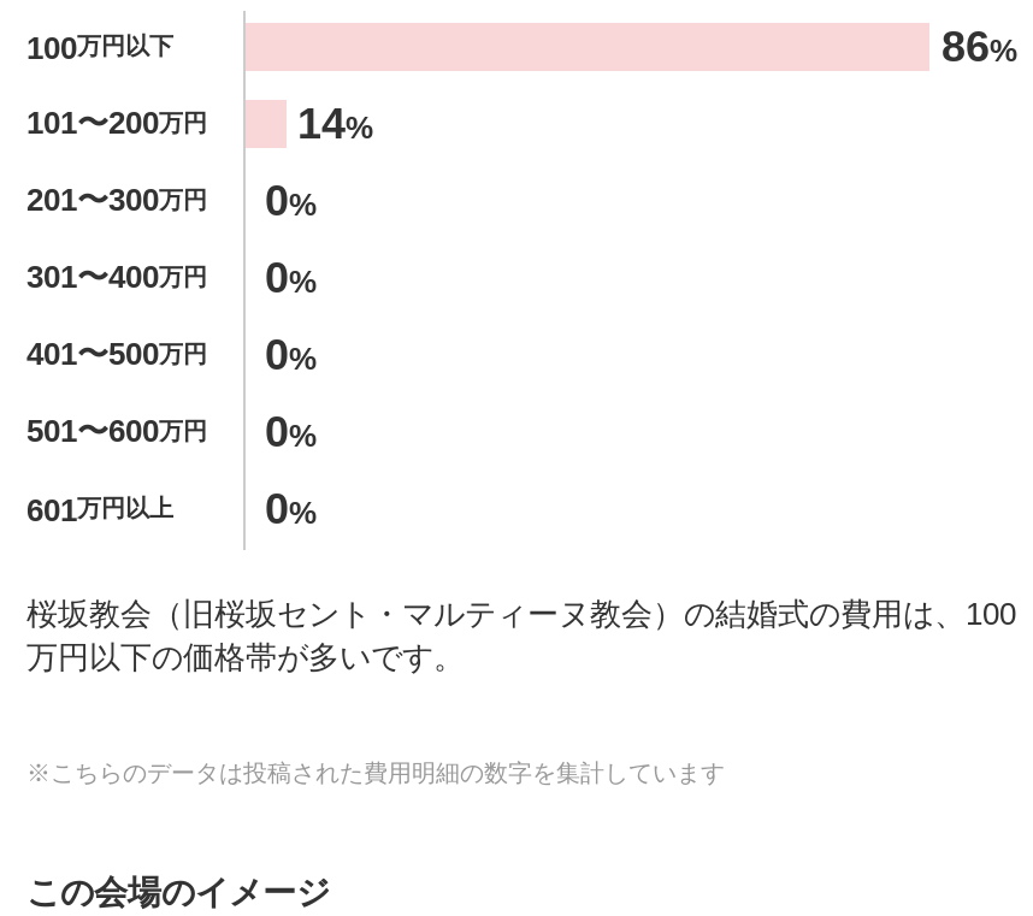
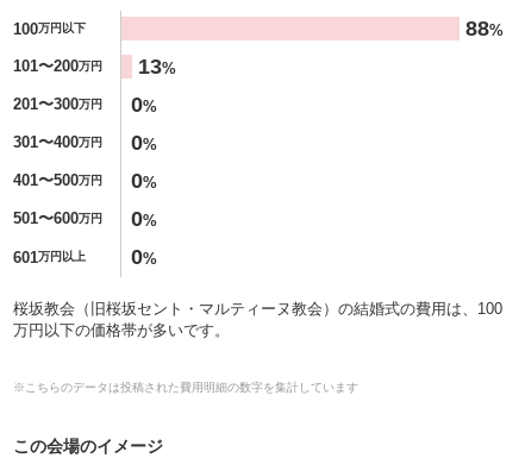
- 86%
+ 88%

- 14%
+ 13%
